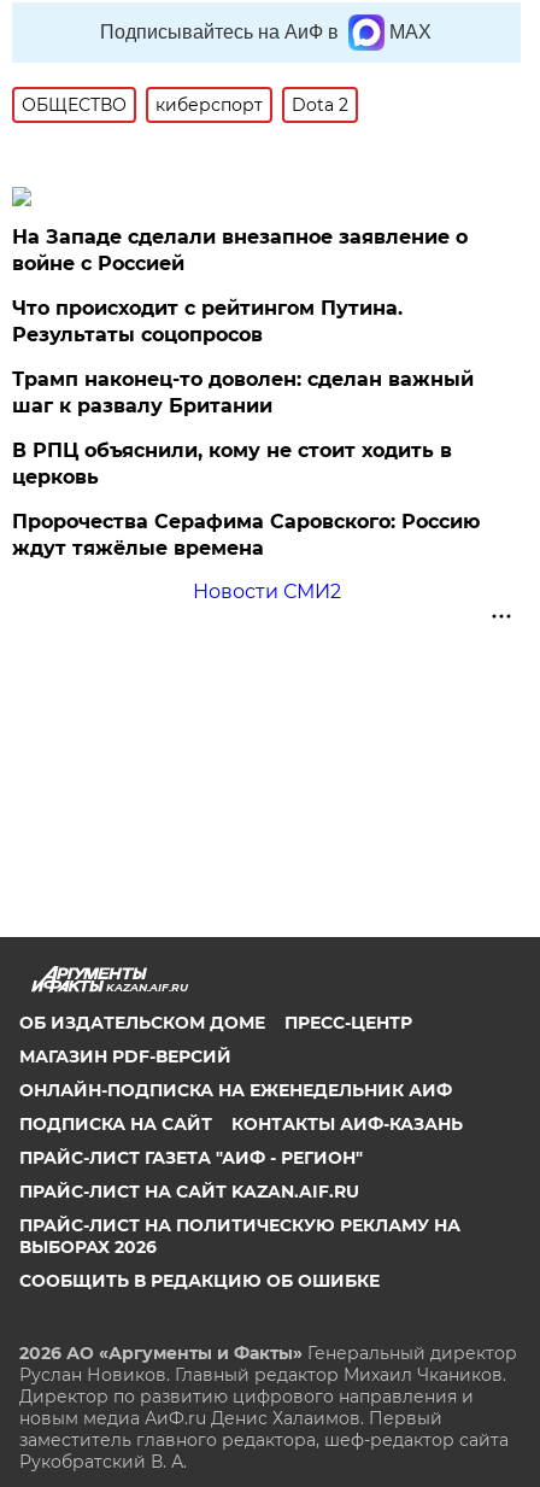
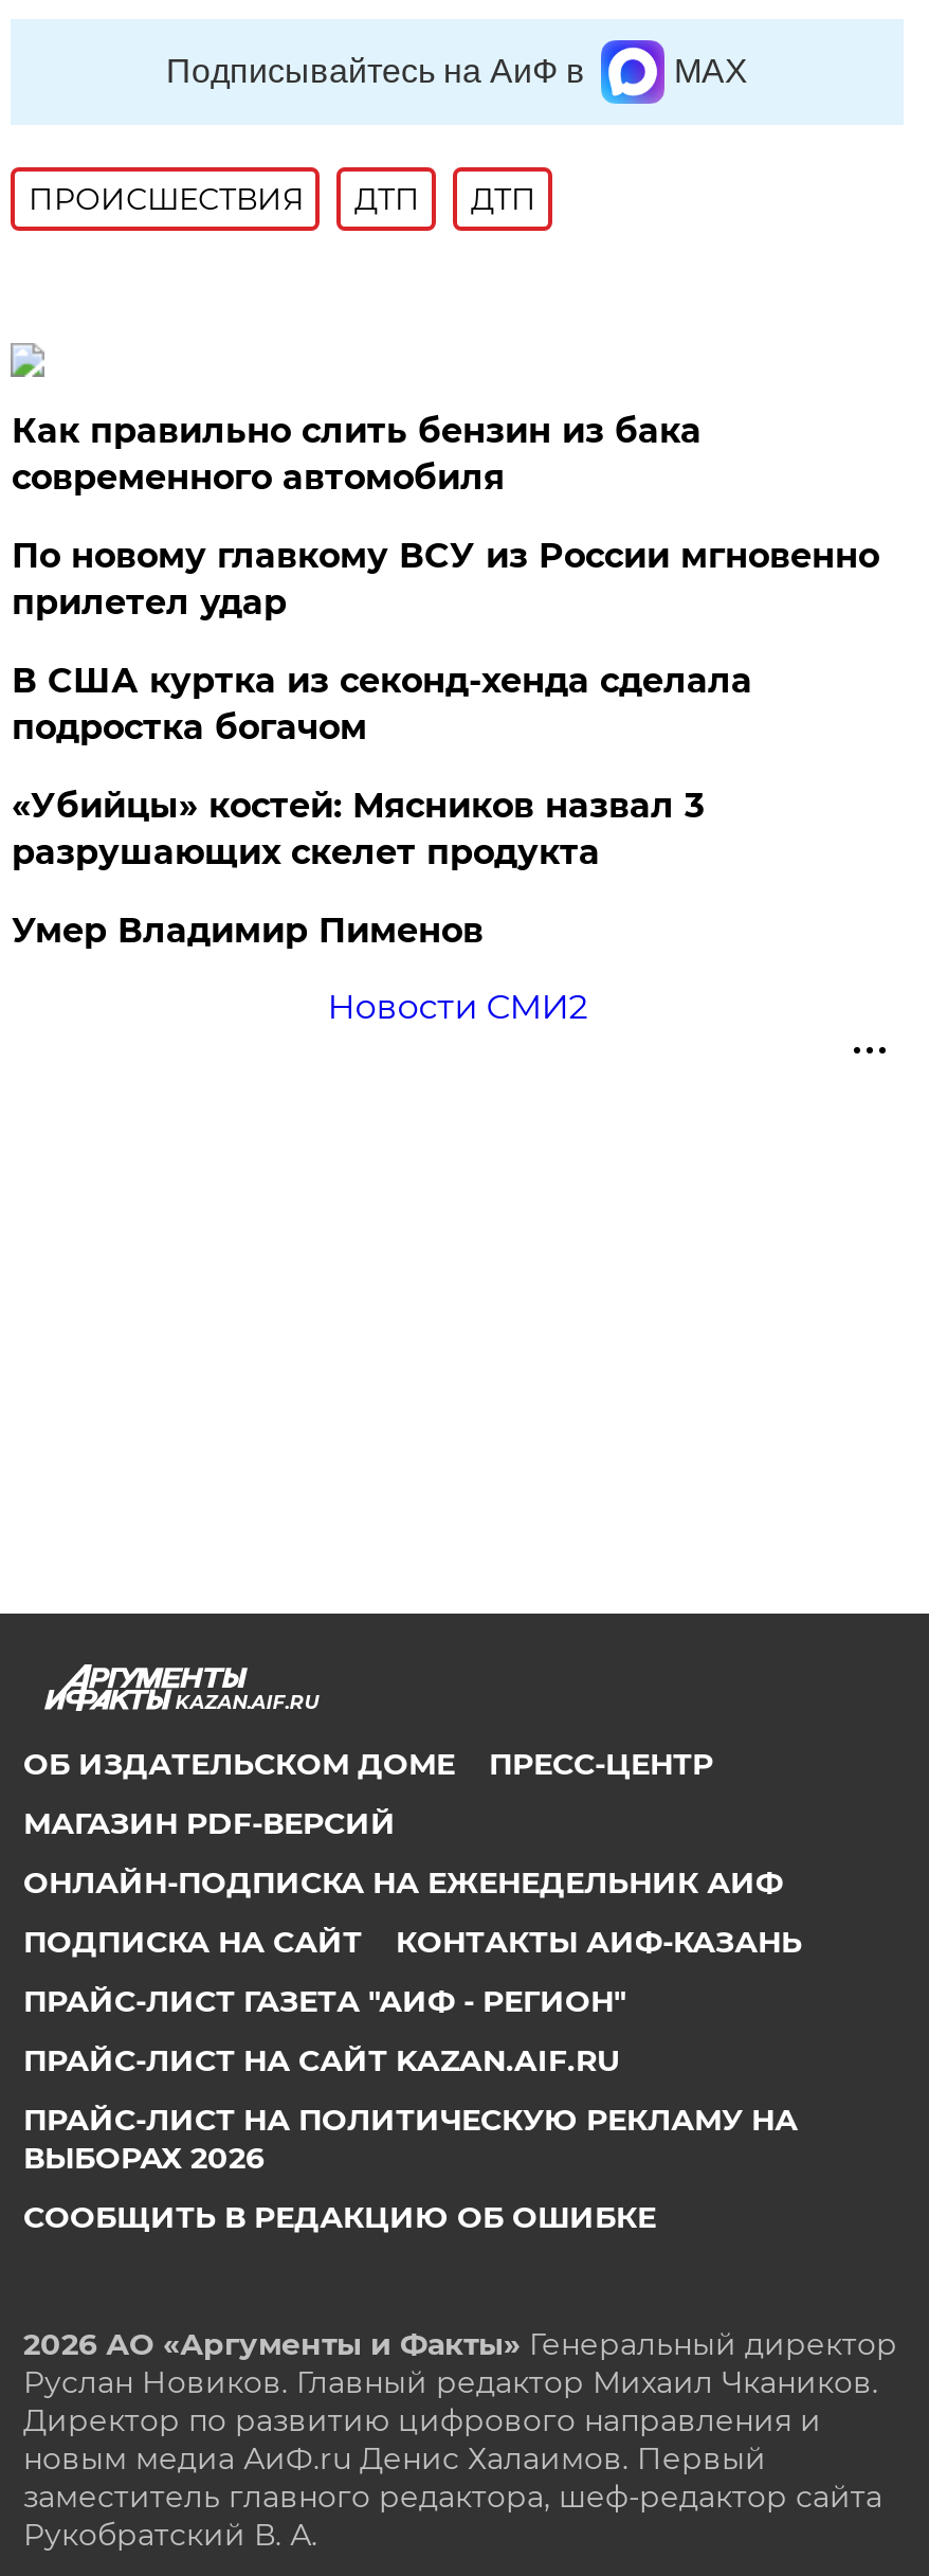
- ОБЩЕСТВО
- киберспорт
- Dota 2
+ ПРОИСШЕСТВИЯ
+ ДТП
+ ДТП

- На Западе сделали внезапное заявление о
- войне с Россией
+ Как правильно слить бензин из бака
+ современного автомобиля

- Что происходит с рейтингом Путина.
- Результаты соцопросов
+ По новому главкому ВСУ из России мгновенно
+ прилетел удар

- Трамп наконец-то доволен: сделан важный
- шаг к развалу Британии
+ В США куртка из секонд-хенда сделала
+ подростка богачом

- В РПЦ объяснили, кому не стоит ходить в
- церковь
+ «Убийцы» костей: Мясников назвал 3
+ разрушающих скелет продукта

- Пророчества Серафима Саровского: Россию
- ждут тяжёлые времена
+ Умер Владимир Пименов
